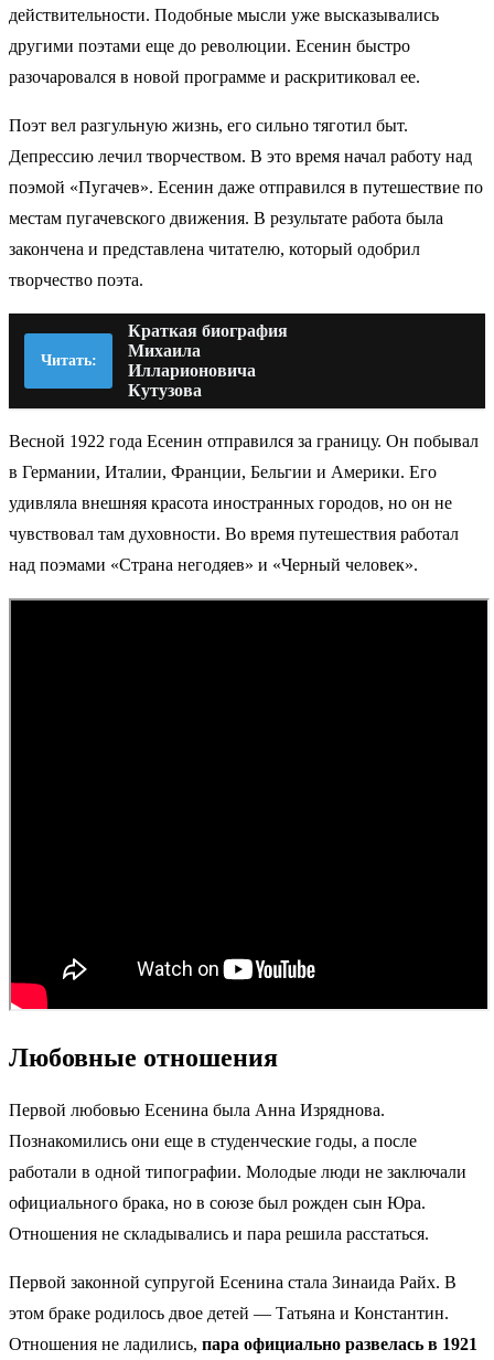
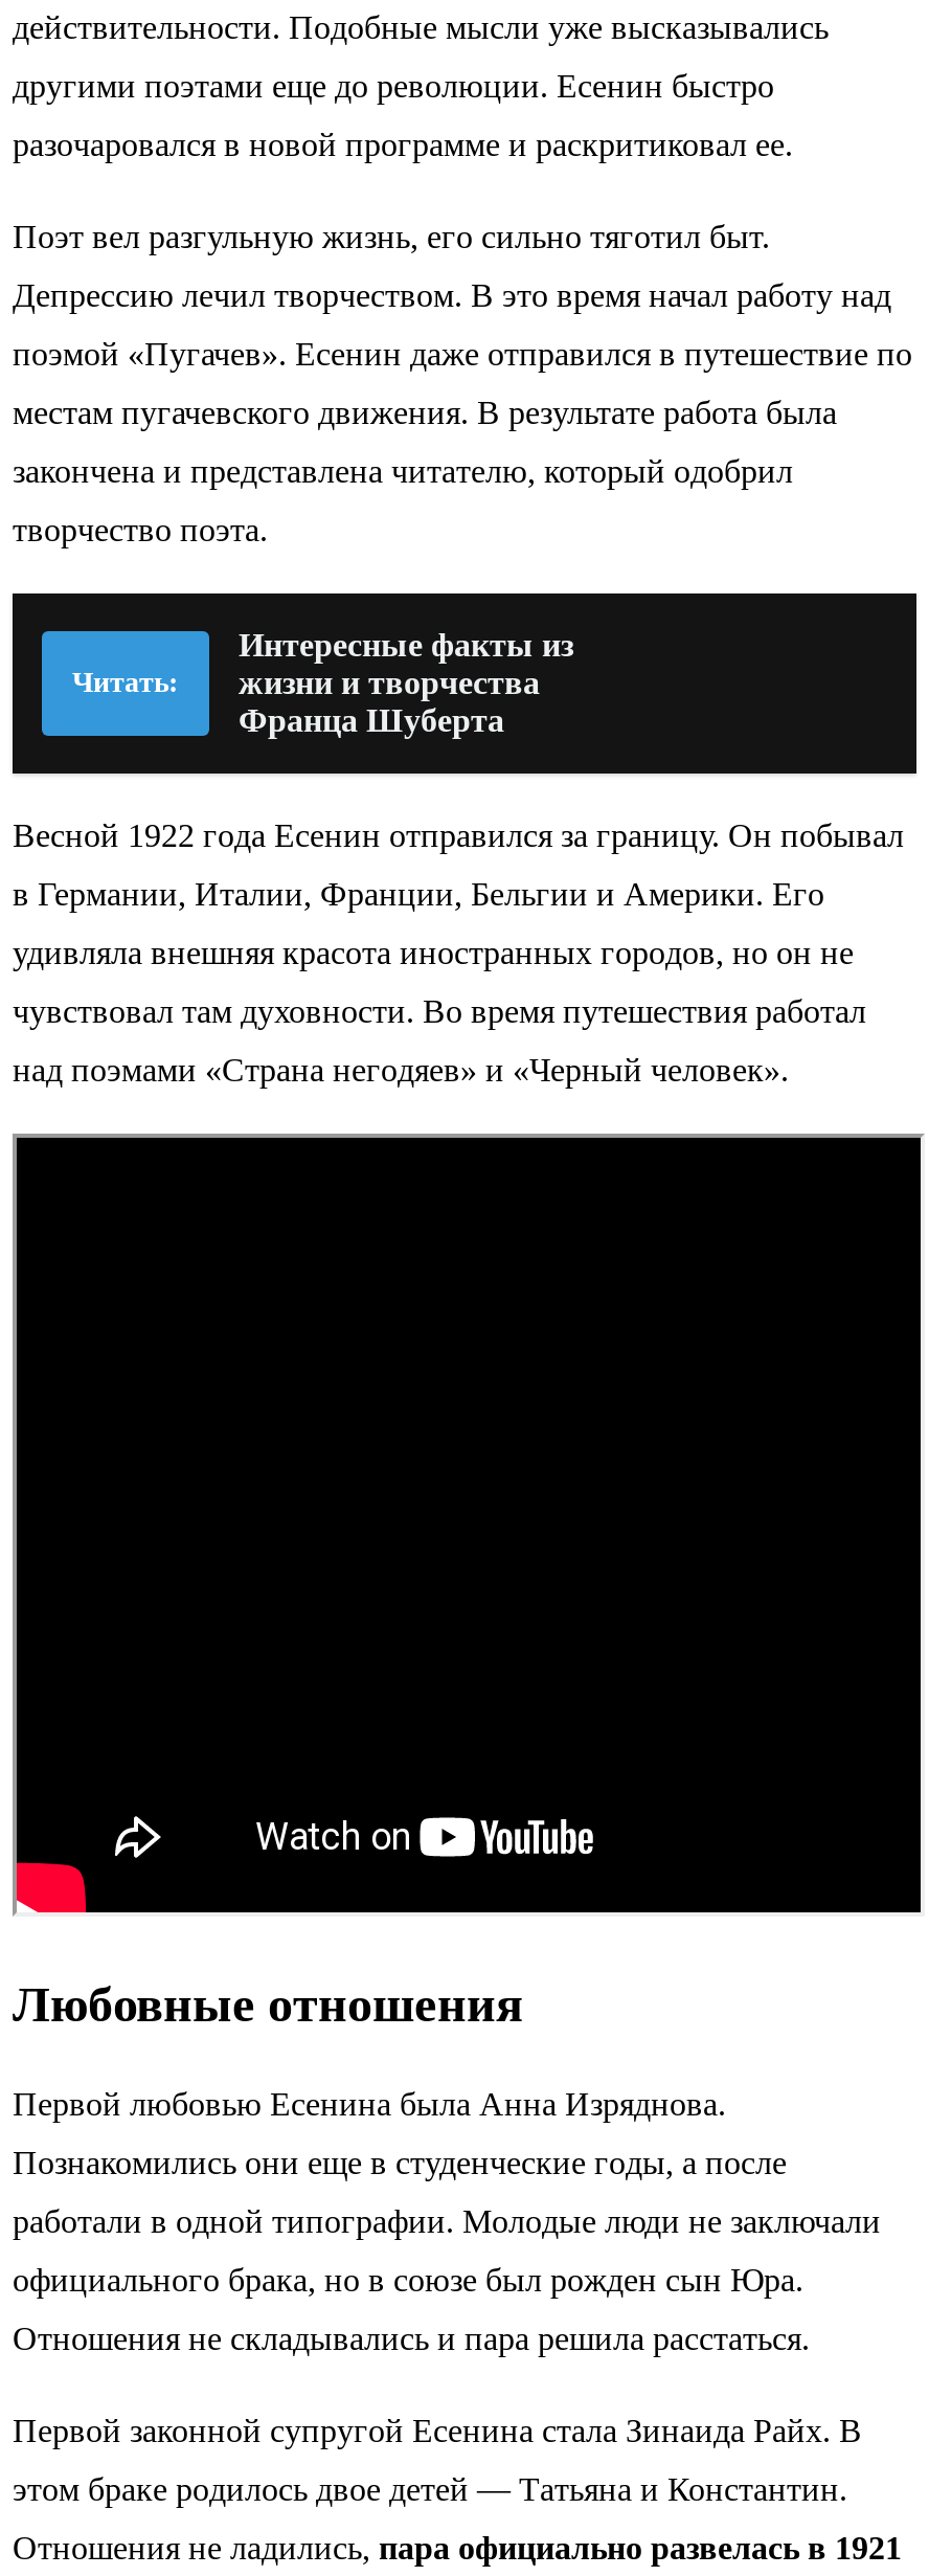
- Краткая биография
- Михаила
- Илларионовича
- Кутузова
+ Интересные факты из
+ жизни и творчества
+ Франца Шуберта
